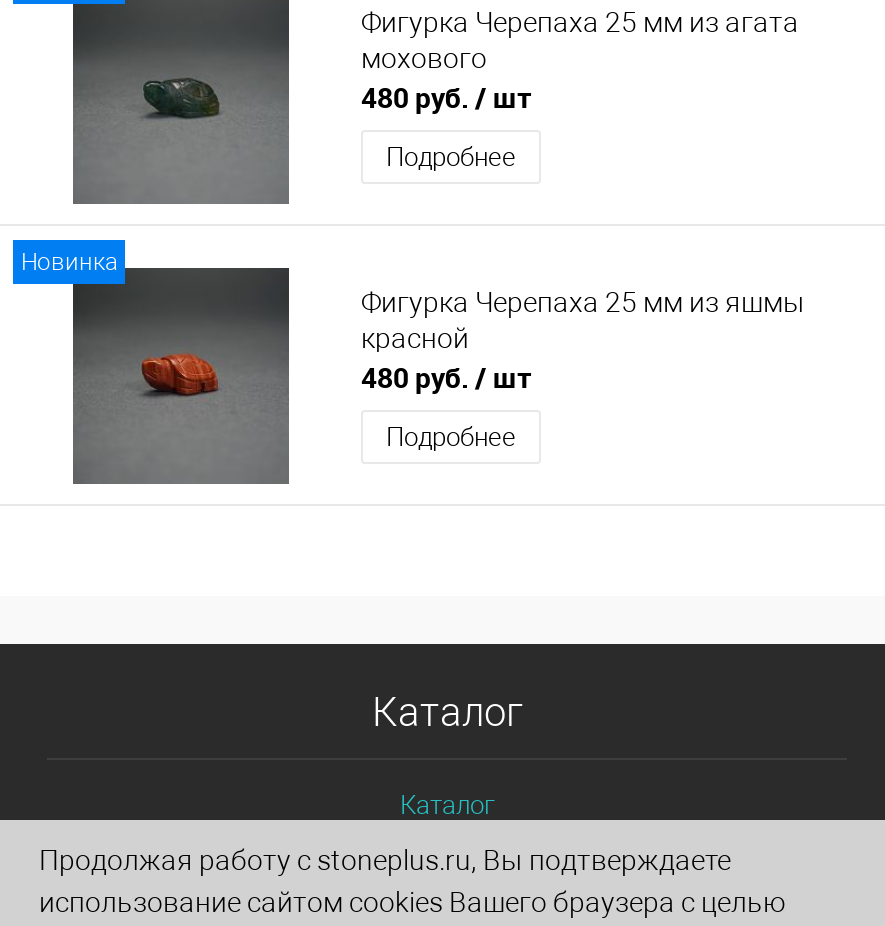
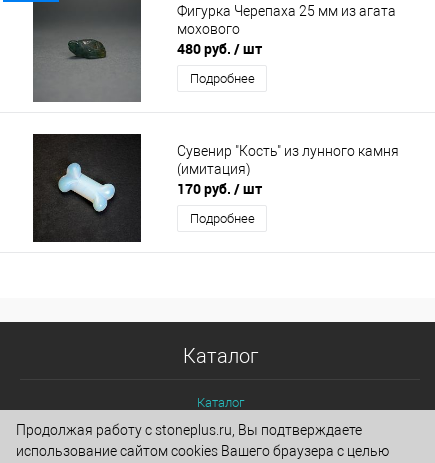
- [image]
- Новинка
- Фигурка Черепаха 25 мм из яшмы
- красной
- 480 руб. / шт
+ [image]
+ Сувенир "Кость" из лунного камня
+ (имитация)
+ 170 руб. / шт
